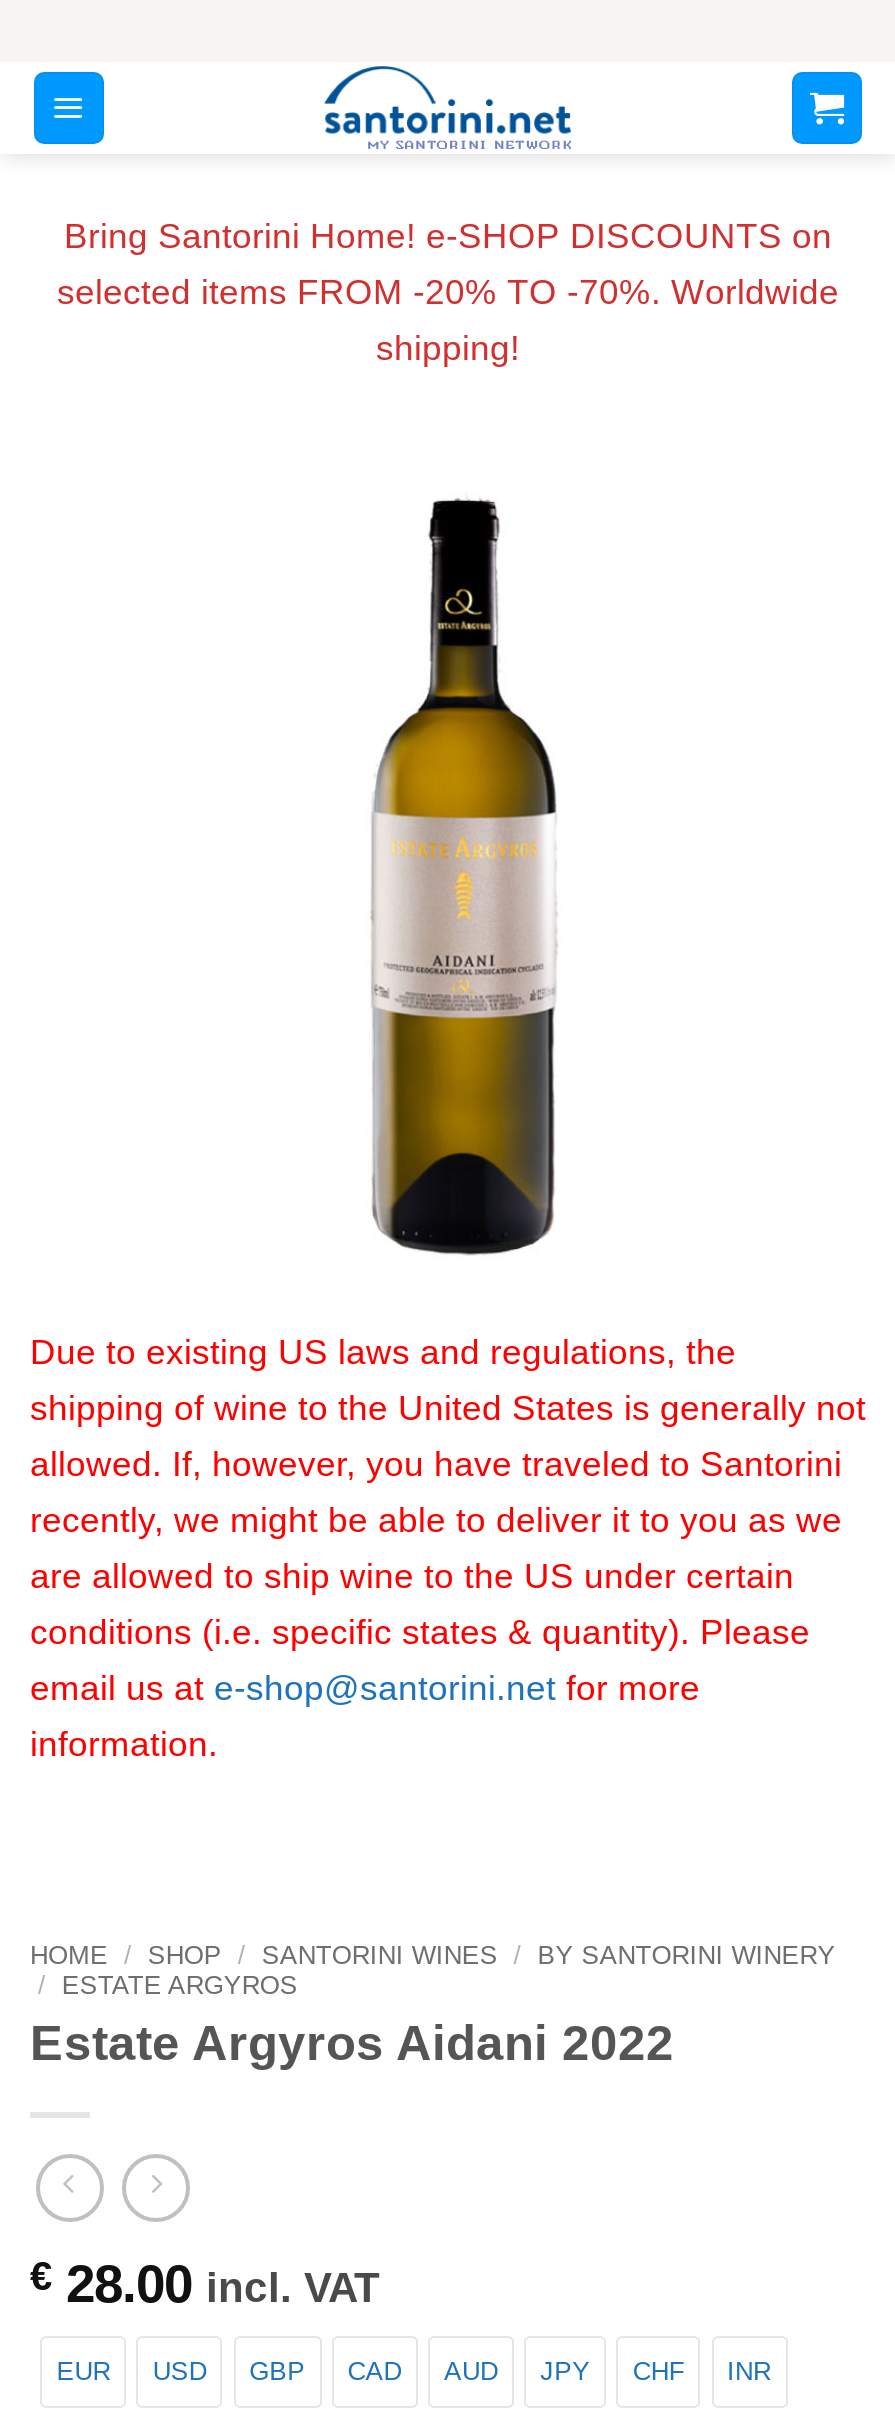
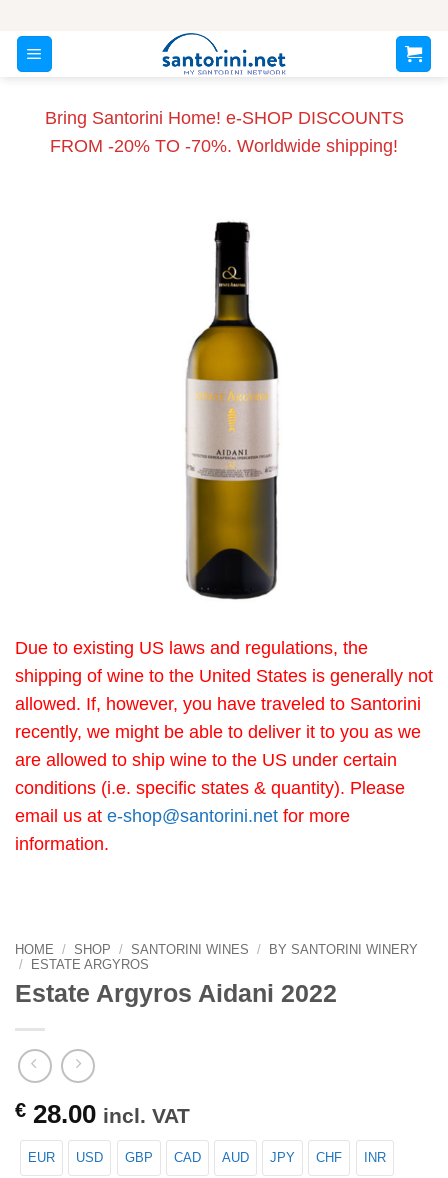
- Bring Santorini Home! e-SHOP DISCOUNTS on
- selected items FROM -20% TO -70%. Worldwide
- shipping!
+ Bring Santorini Home! e-SHOP DISCOUNTS
+ FROM -20% TO -70%. Worldwide shipping!
